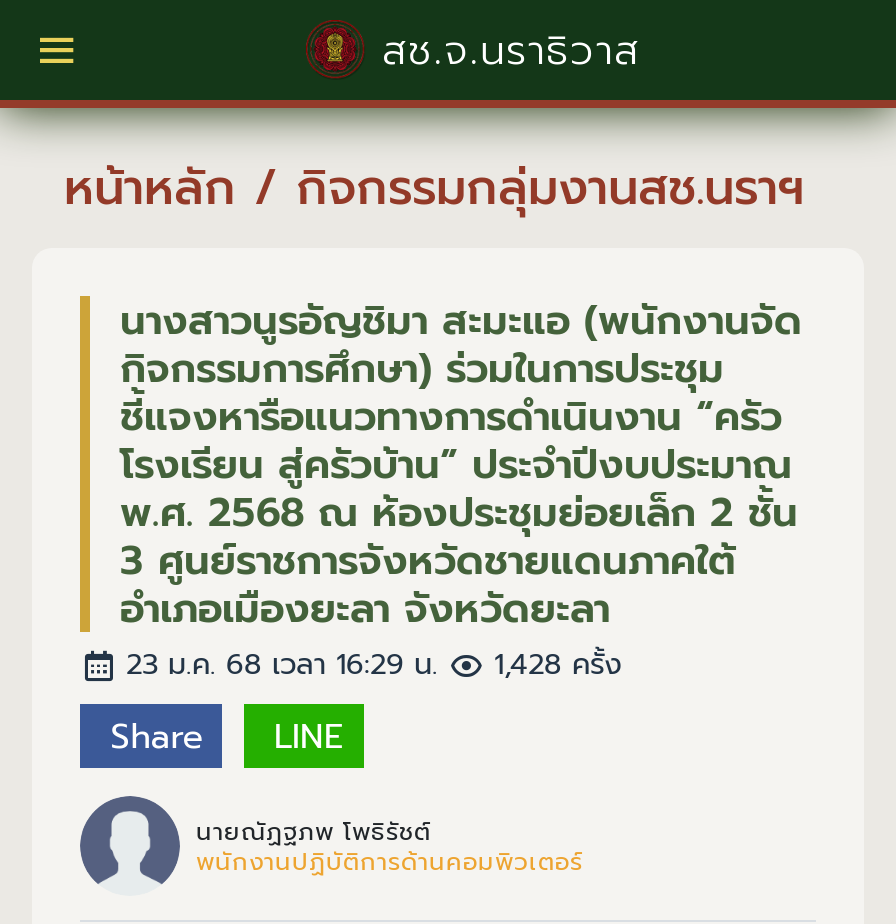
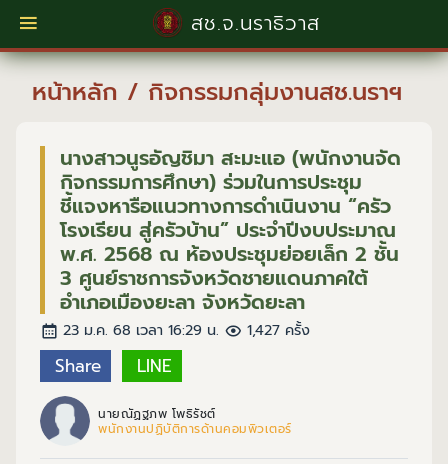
- 23 ม.ค. 68 เวลา 16:29 น. 1,428 ครั้ง
+ 23 ม.ค. 68 เวลา 16:29 น. 1,427 ครั้ง
